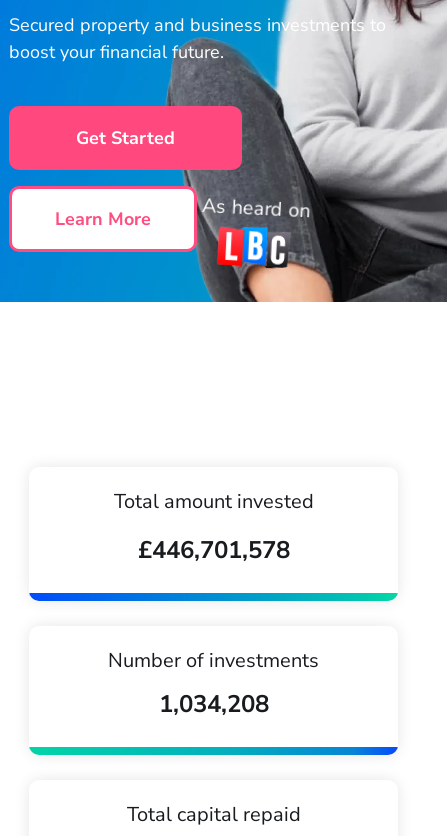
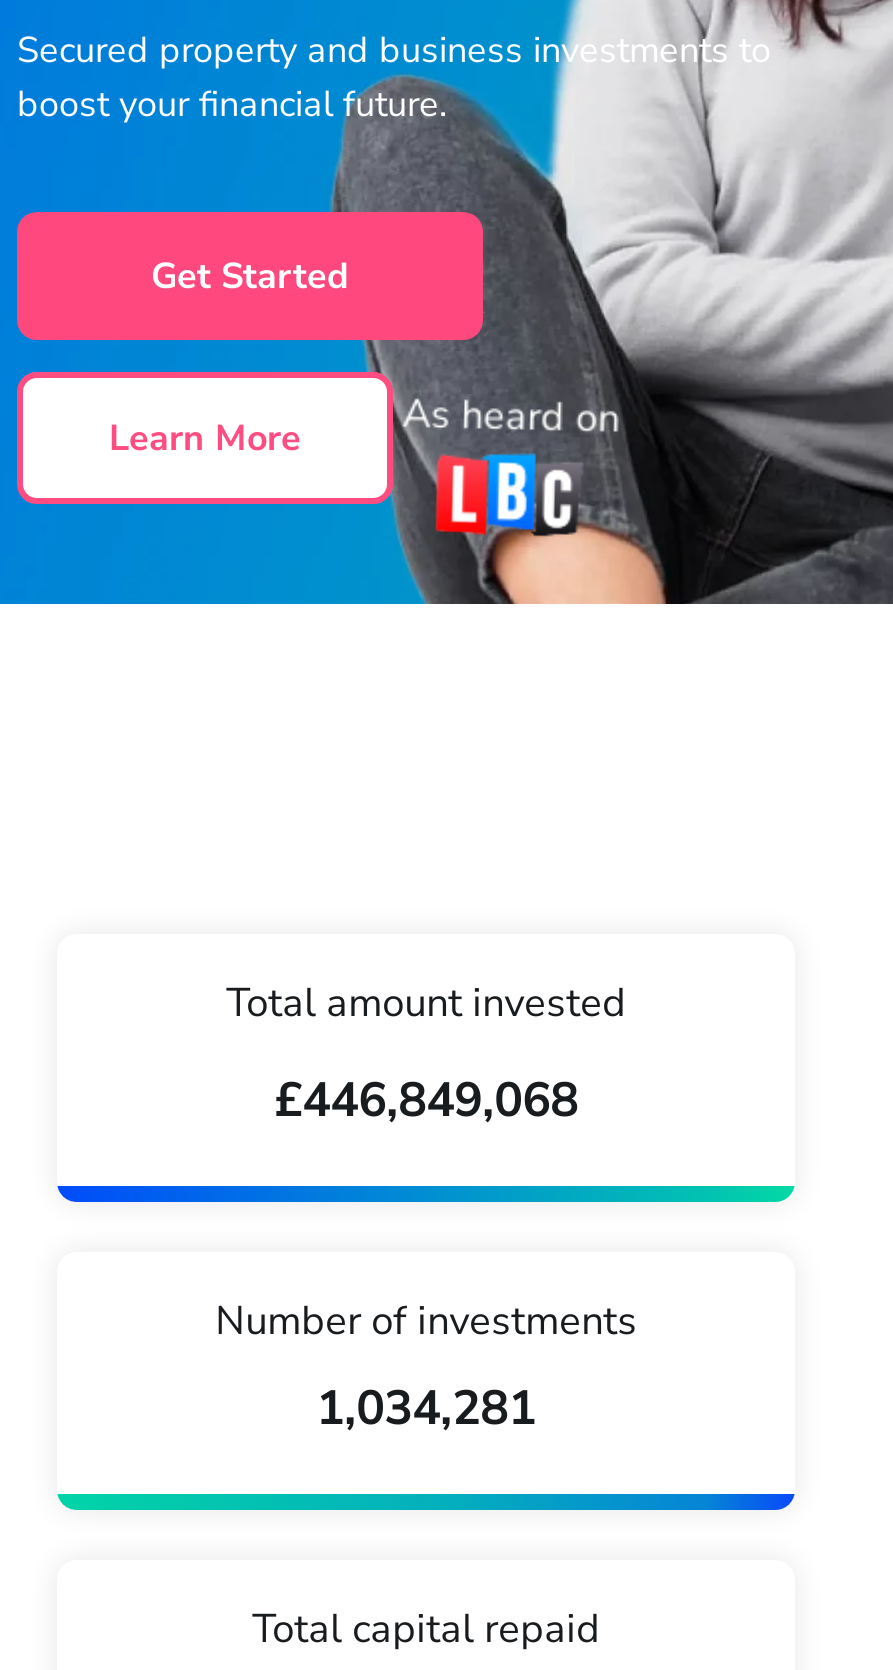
- £446,701,578
+ £446,849,068

- 1,034,208
+ 1,034,281
